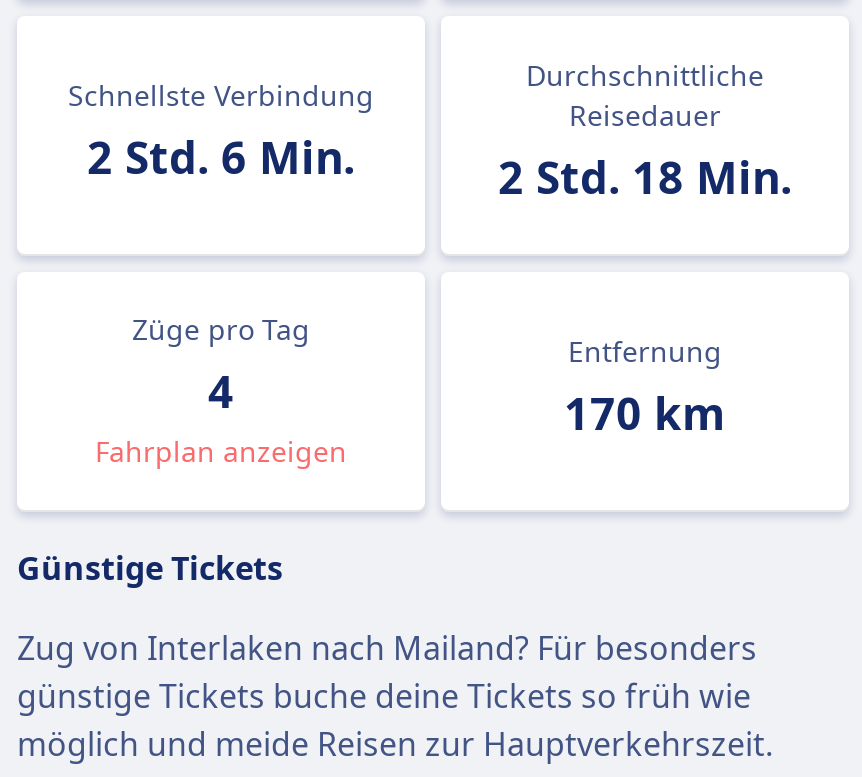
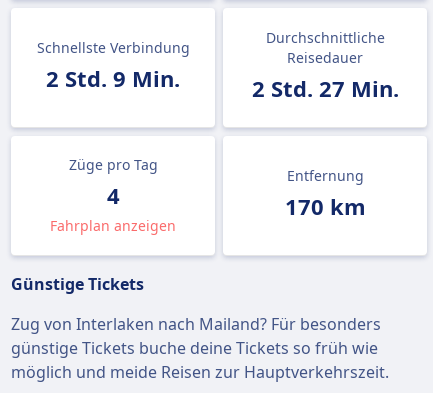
- 2 Std. 6 Min.
+ 2 Std. 9 Min.

- 2 Std. 18 Min.
+ 2 Std. 27 Min.
